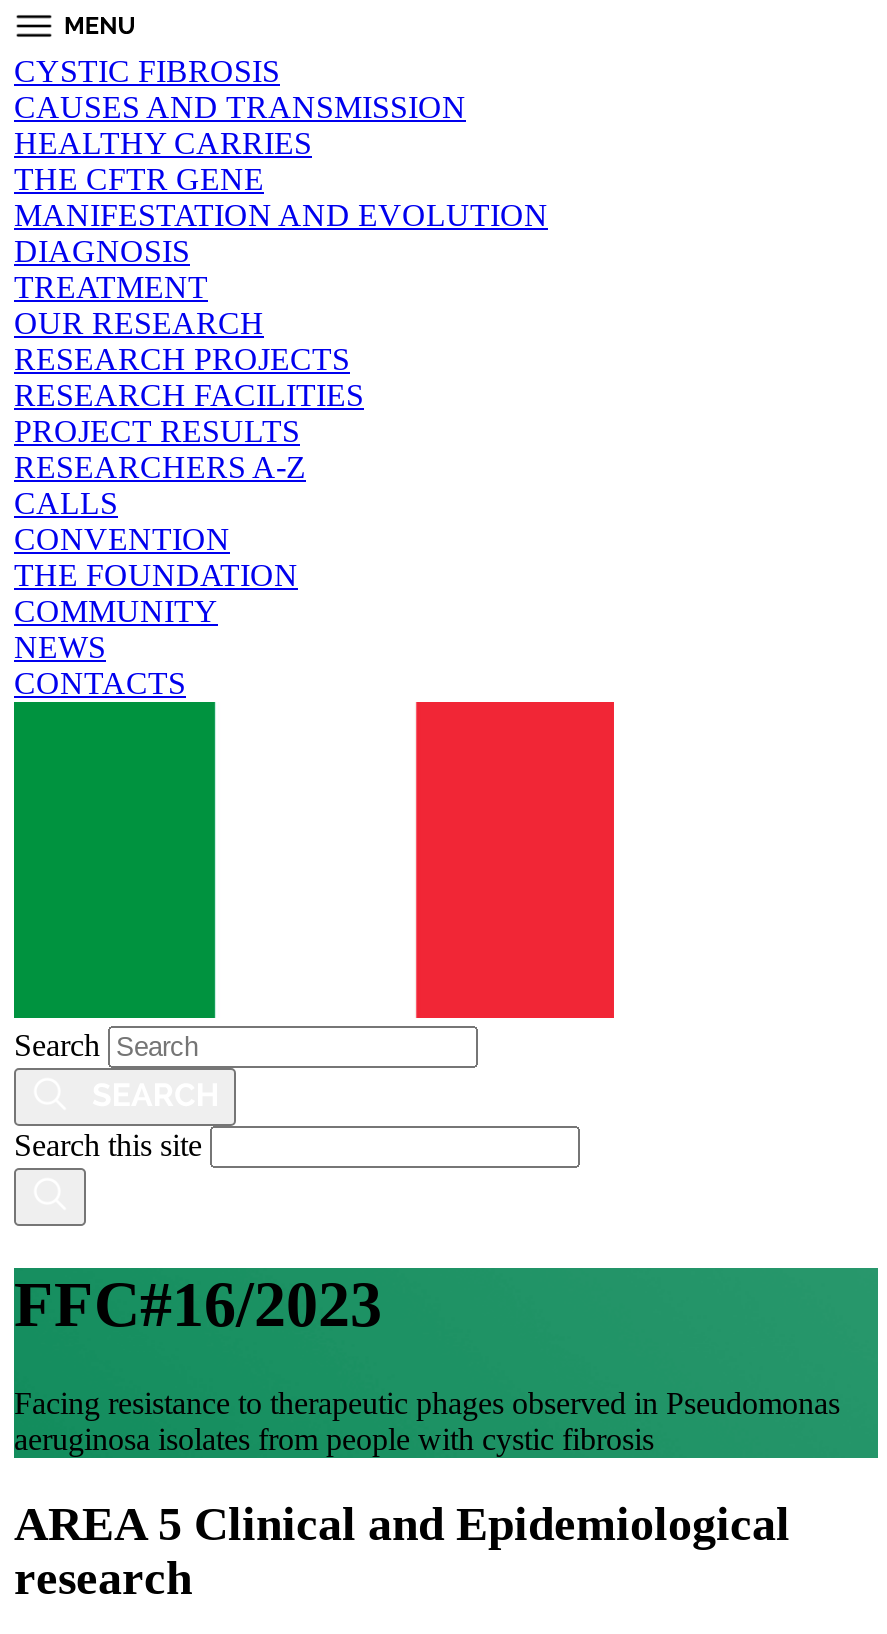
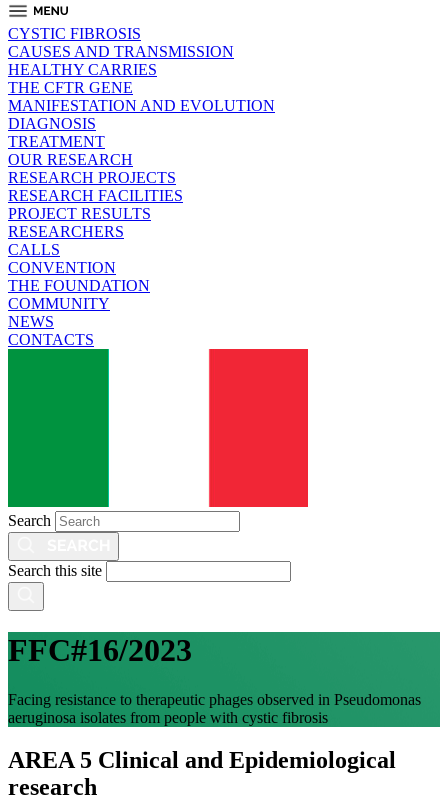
- RESEARCHERS A-Z
+ RESEARCHERS
